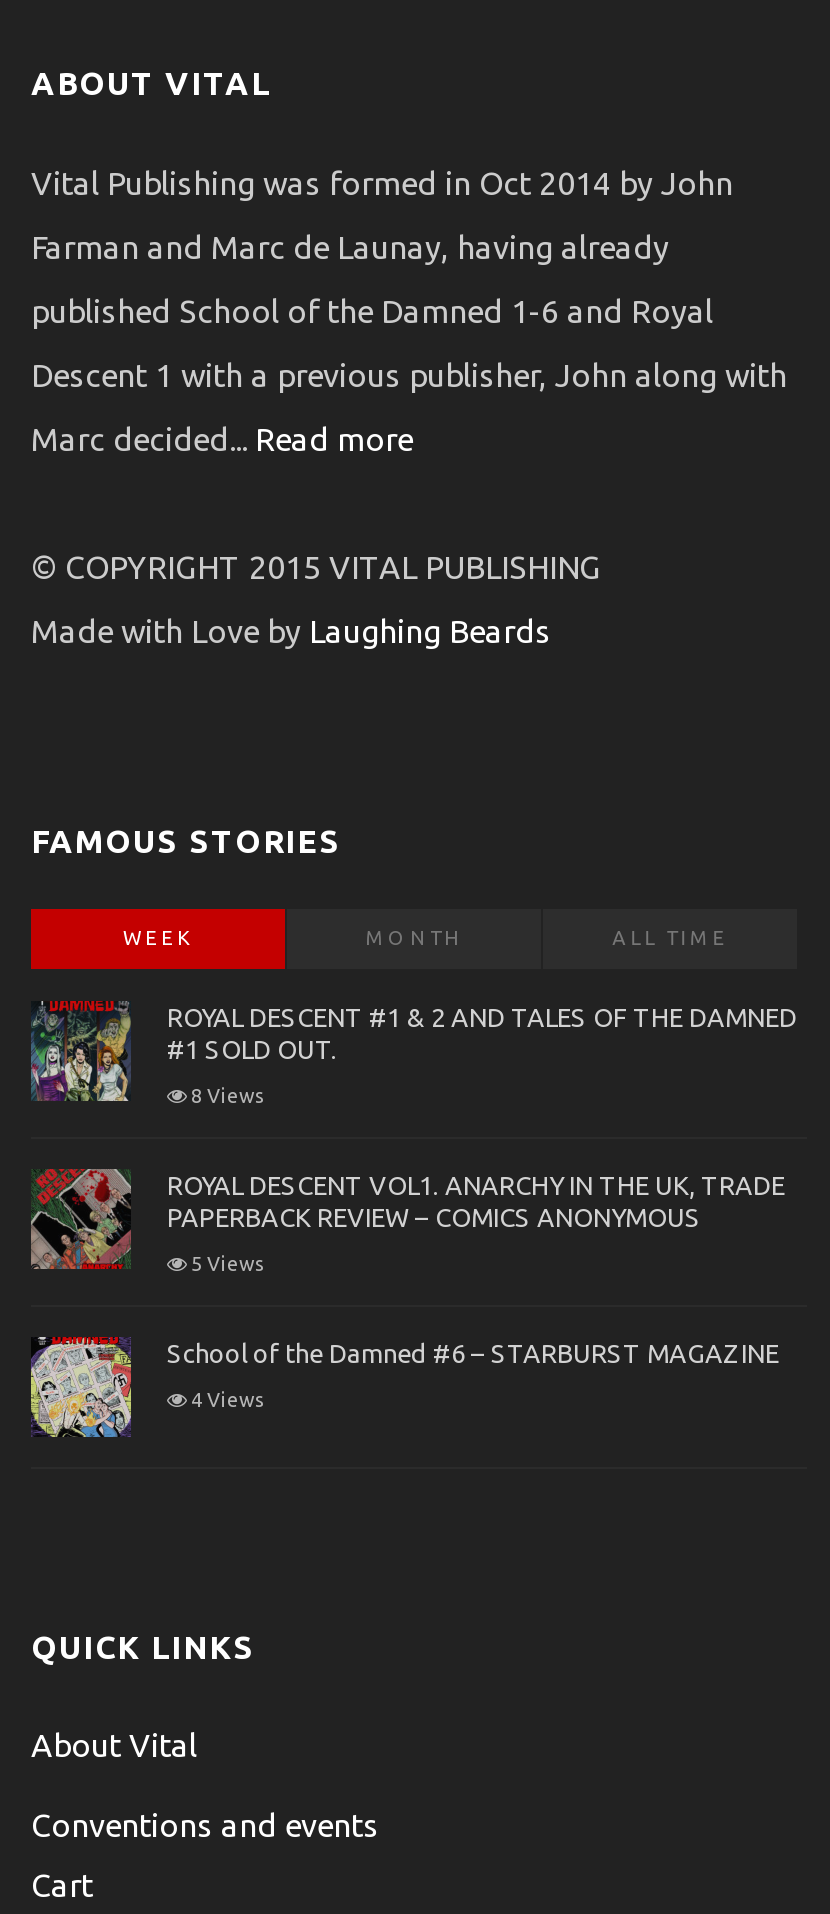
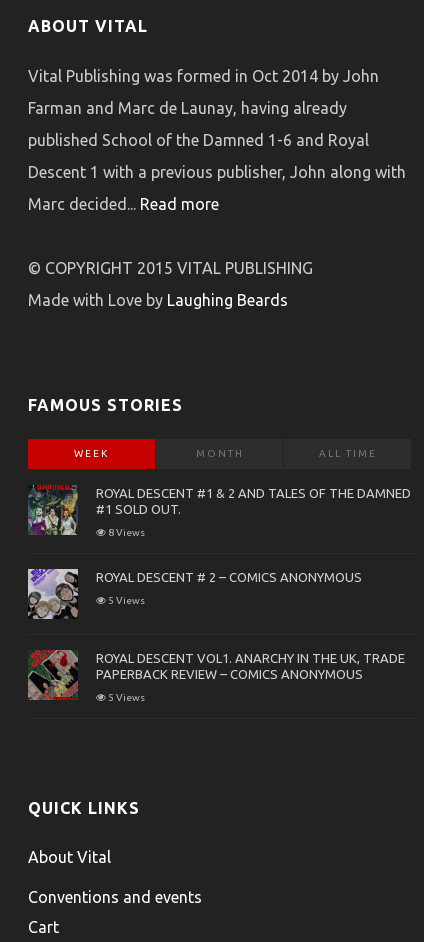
+ [image]
+ ROYAL DESCENT # 2 – COMICS ANONYMOUS
+ 5 Views

moved down: [image] | ROYAL DESCENT VOL1. ANARCHY IN THE UK, TRADE | PAPERBACK REVIEW – COMICS ANONYMOUS | 5 Views

- [image]
- School of the Damned #6 – STARBURST MAGAZINE
- 4 Views
